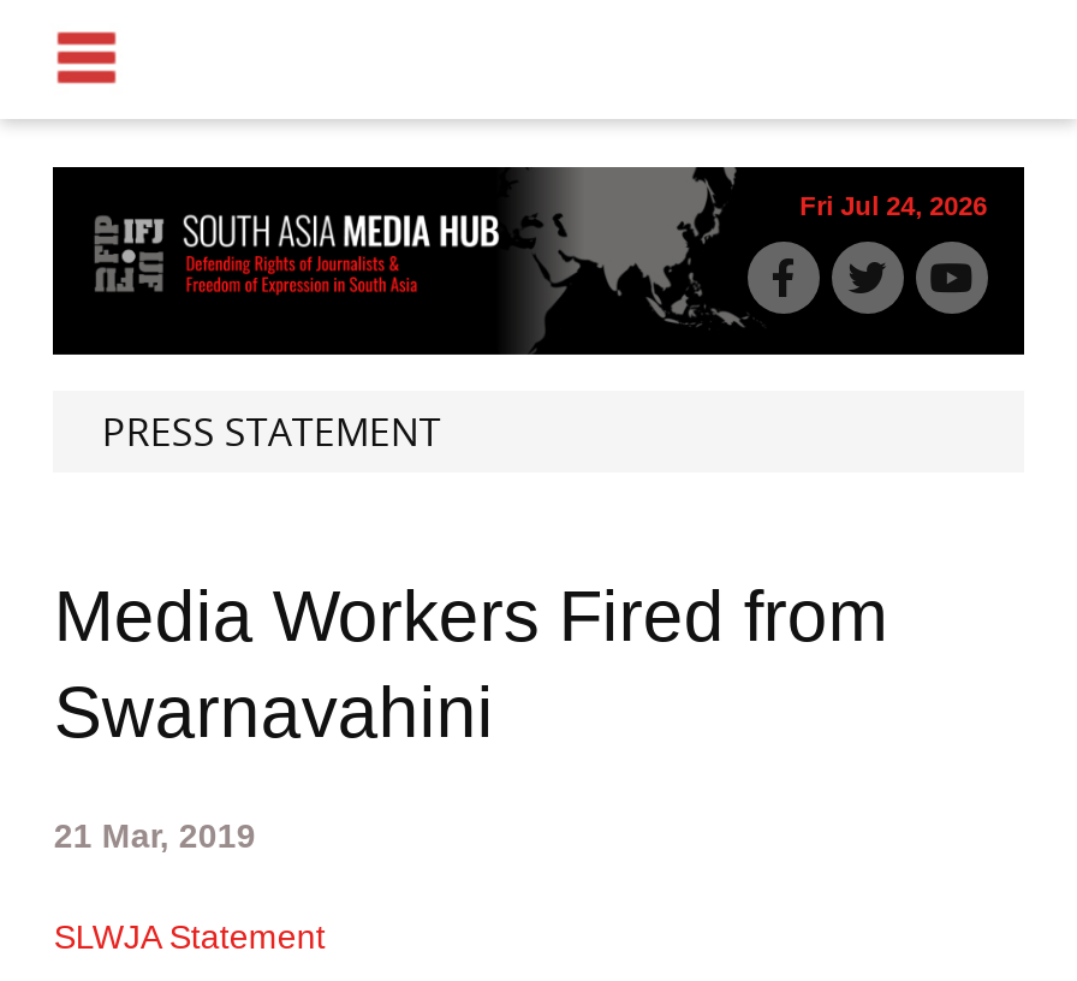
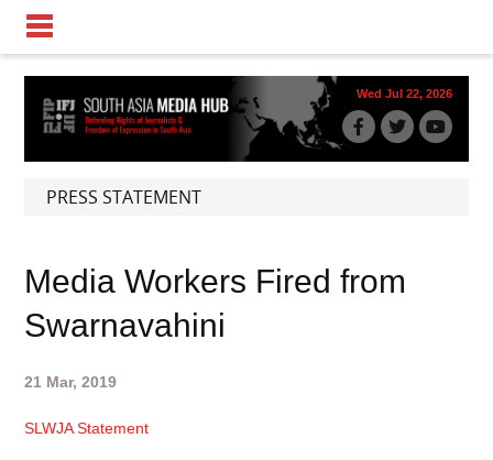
- Fri Jul 24, 2026
+ Wed Jul 22, 2026
